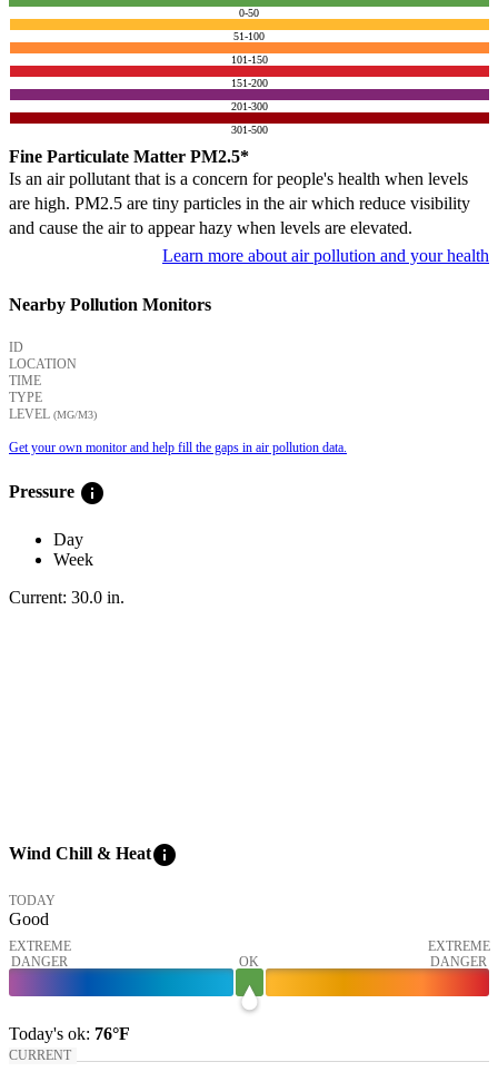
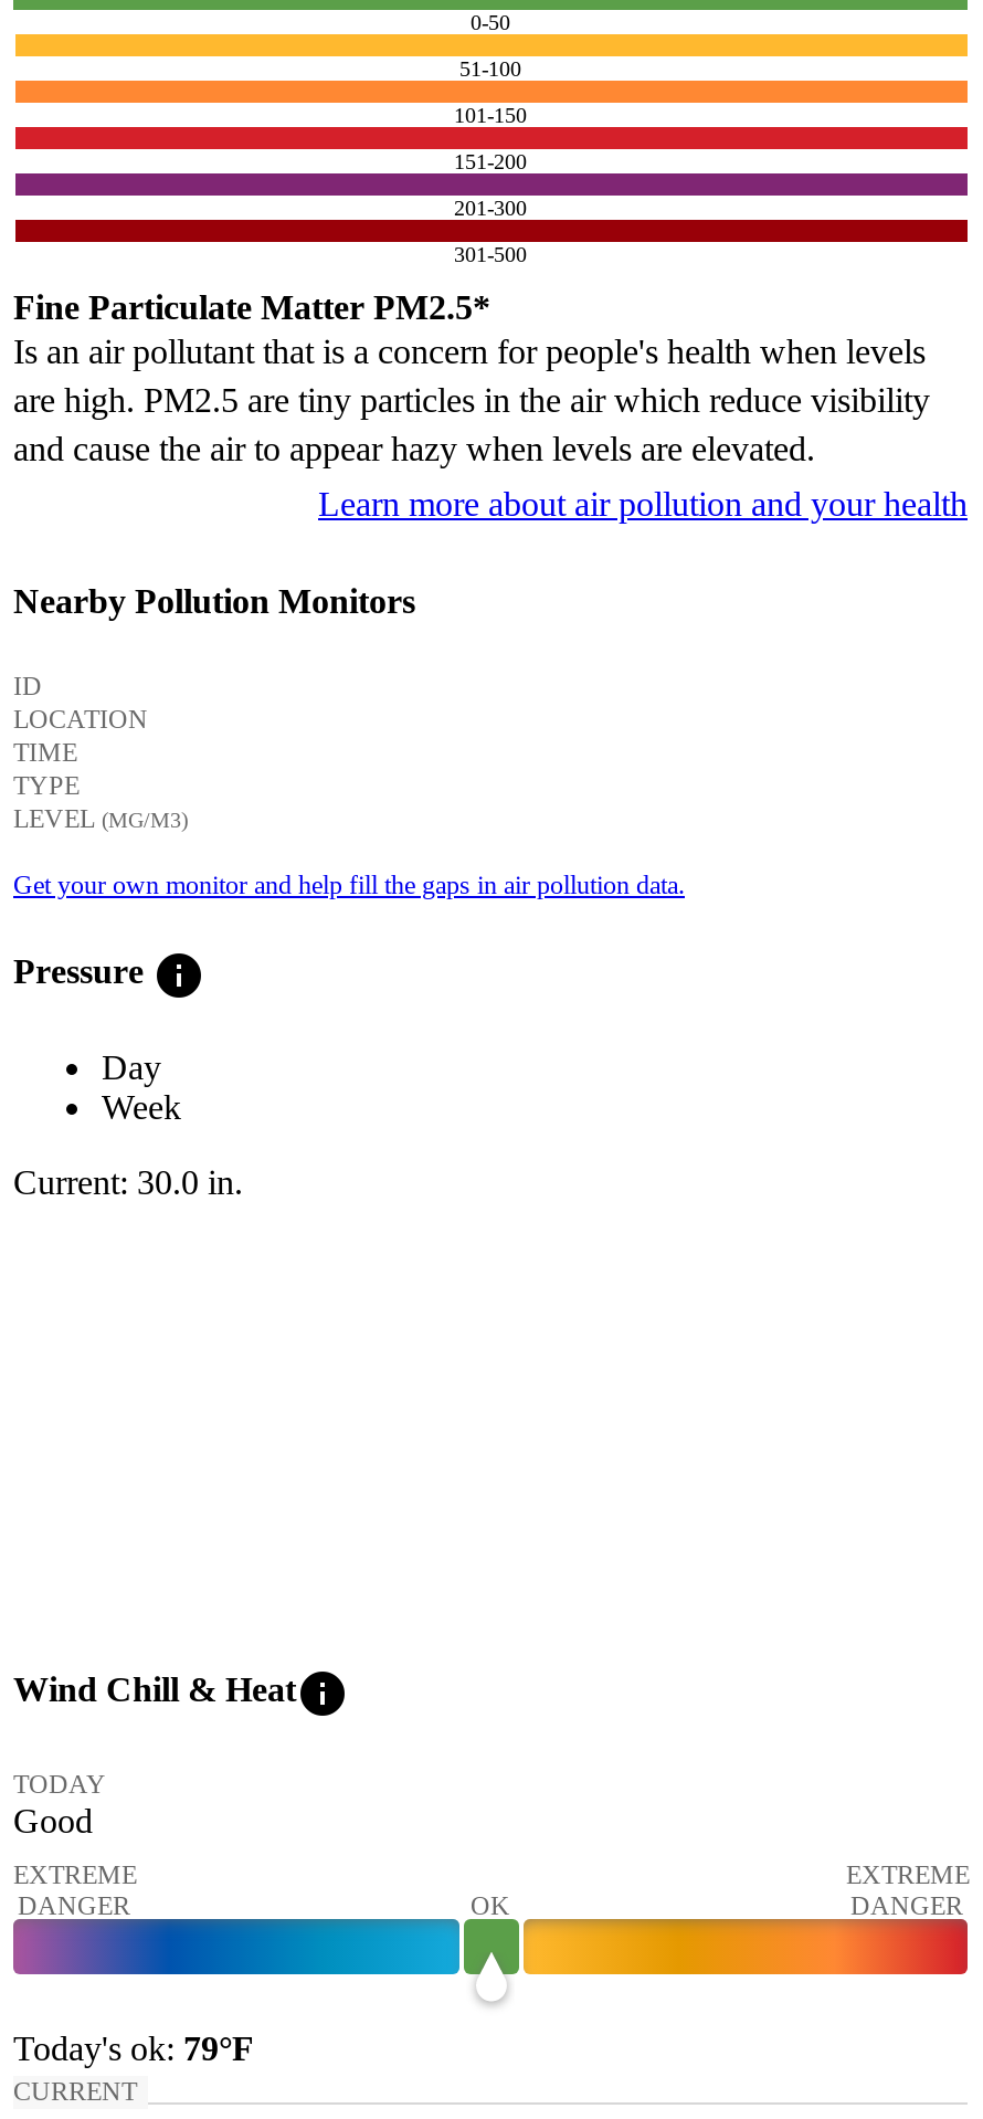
- Today's ok: 76°F
+ Today's ok: 79°F
